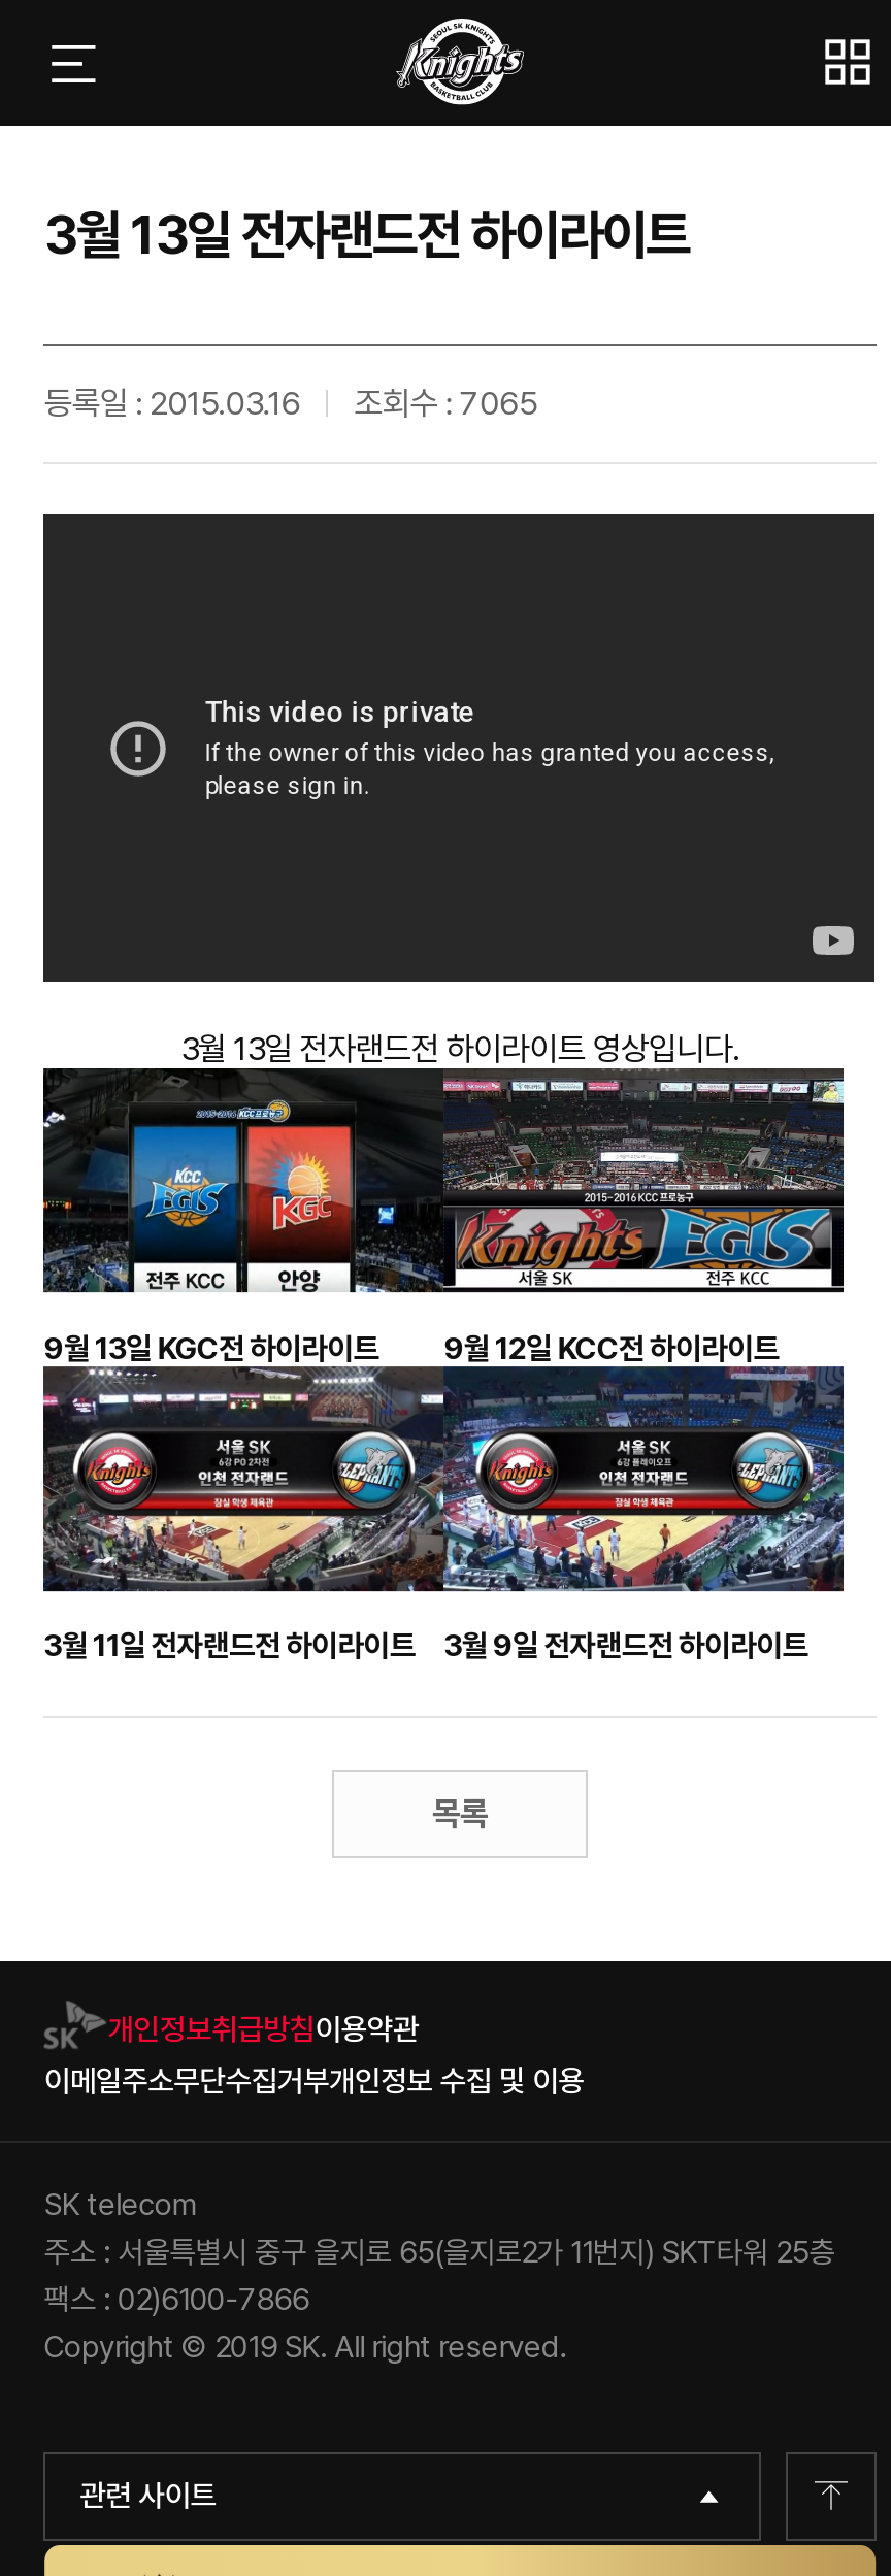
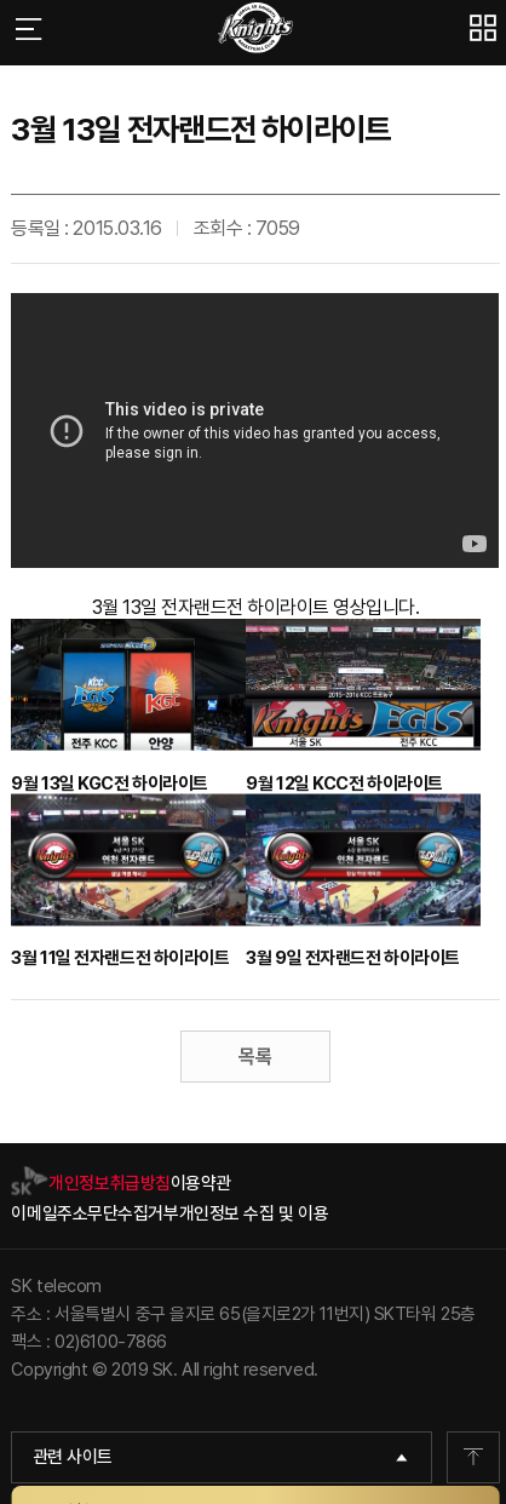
- 등록일 : 2015.03.16 조회수 : 7065
+ 등록일 : 2015.03.16 조회수 : 7059
